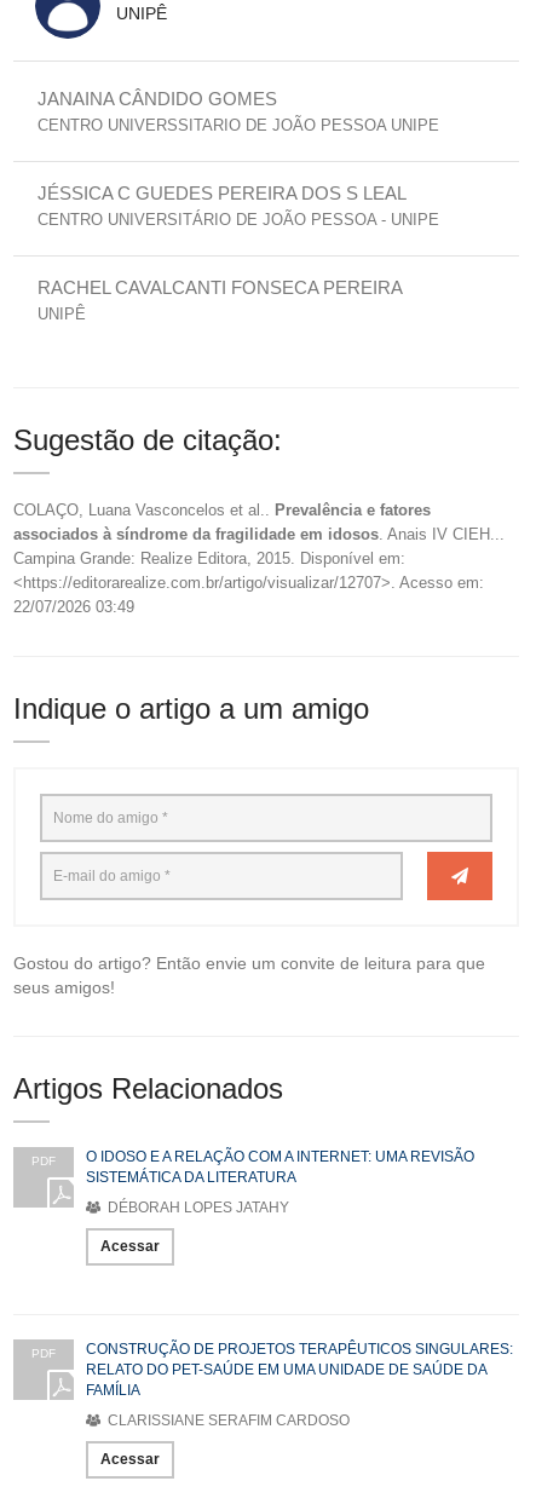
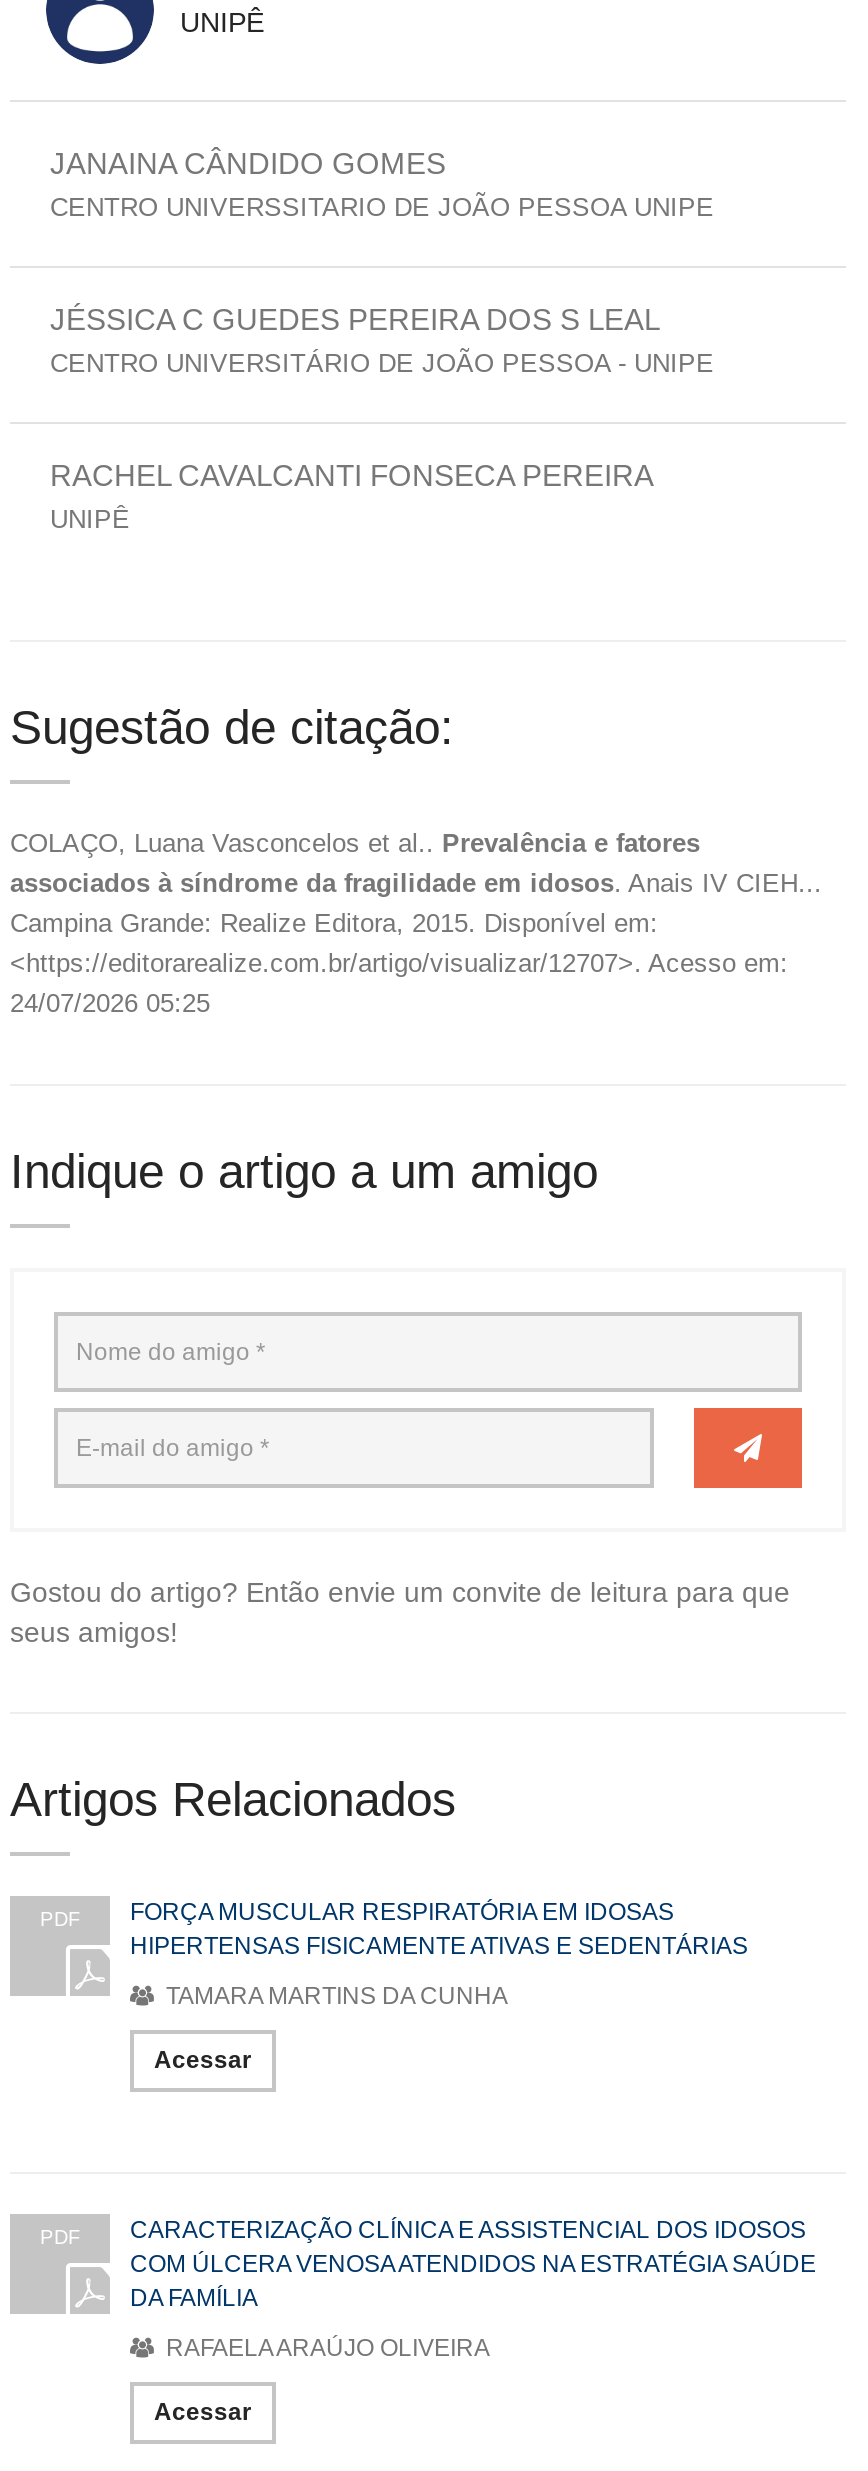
- 22/07/2026 03:49
+ 24/07/2026 05:25

- O IDOSO E A RELAÇÃO COM A INTERNET: UMA REVISÃO
- SISTEMÁTICA DA LITERATURA
+ FORÇA MUSCULAR RESPIRATÓRIA EM IDOSAS
+ HIPERTENSAS FISICAMENTE ATIVAS E SEDENTÁRIAS

- DÉBORAH LOPES JATAHY
+ TAMARA MARTINS DA CUNHA

- CONSTRUÇÃO DE PROJETOS TERAPÊUTICOS SINGULARES:
- RELATO DO PET-SAÚDE EM UMA UNIDADE DE SAÚDE DA
- FAMÍLIA
+ CARACTERIZAÇÃO CLÍNICA E ASSISTENCIAL DOS IDOSOS
+ COM ÚLCERA VENOSA ATENDIDOS NA ESTRATÉGIA SAÚDE
+ DA FAMÍLIA

- CLARISSIANE SERAFIM CARDOSO
+ RAFAELA ARAÚJO OLIVEIRA
